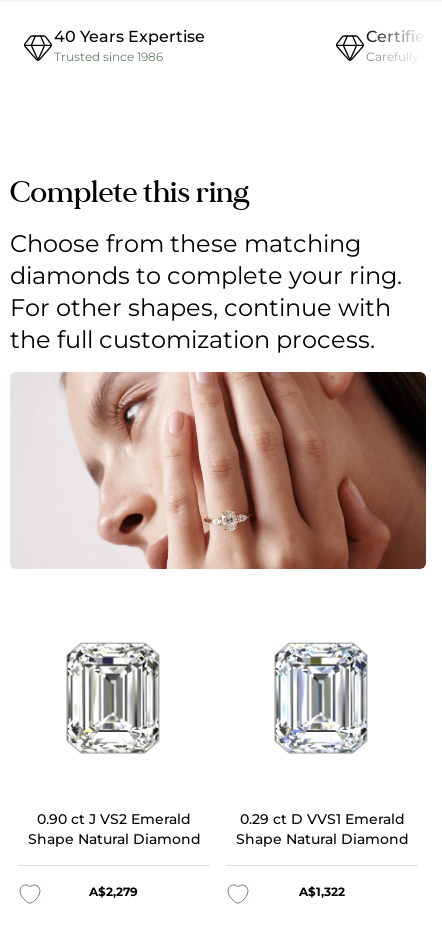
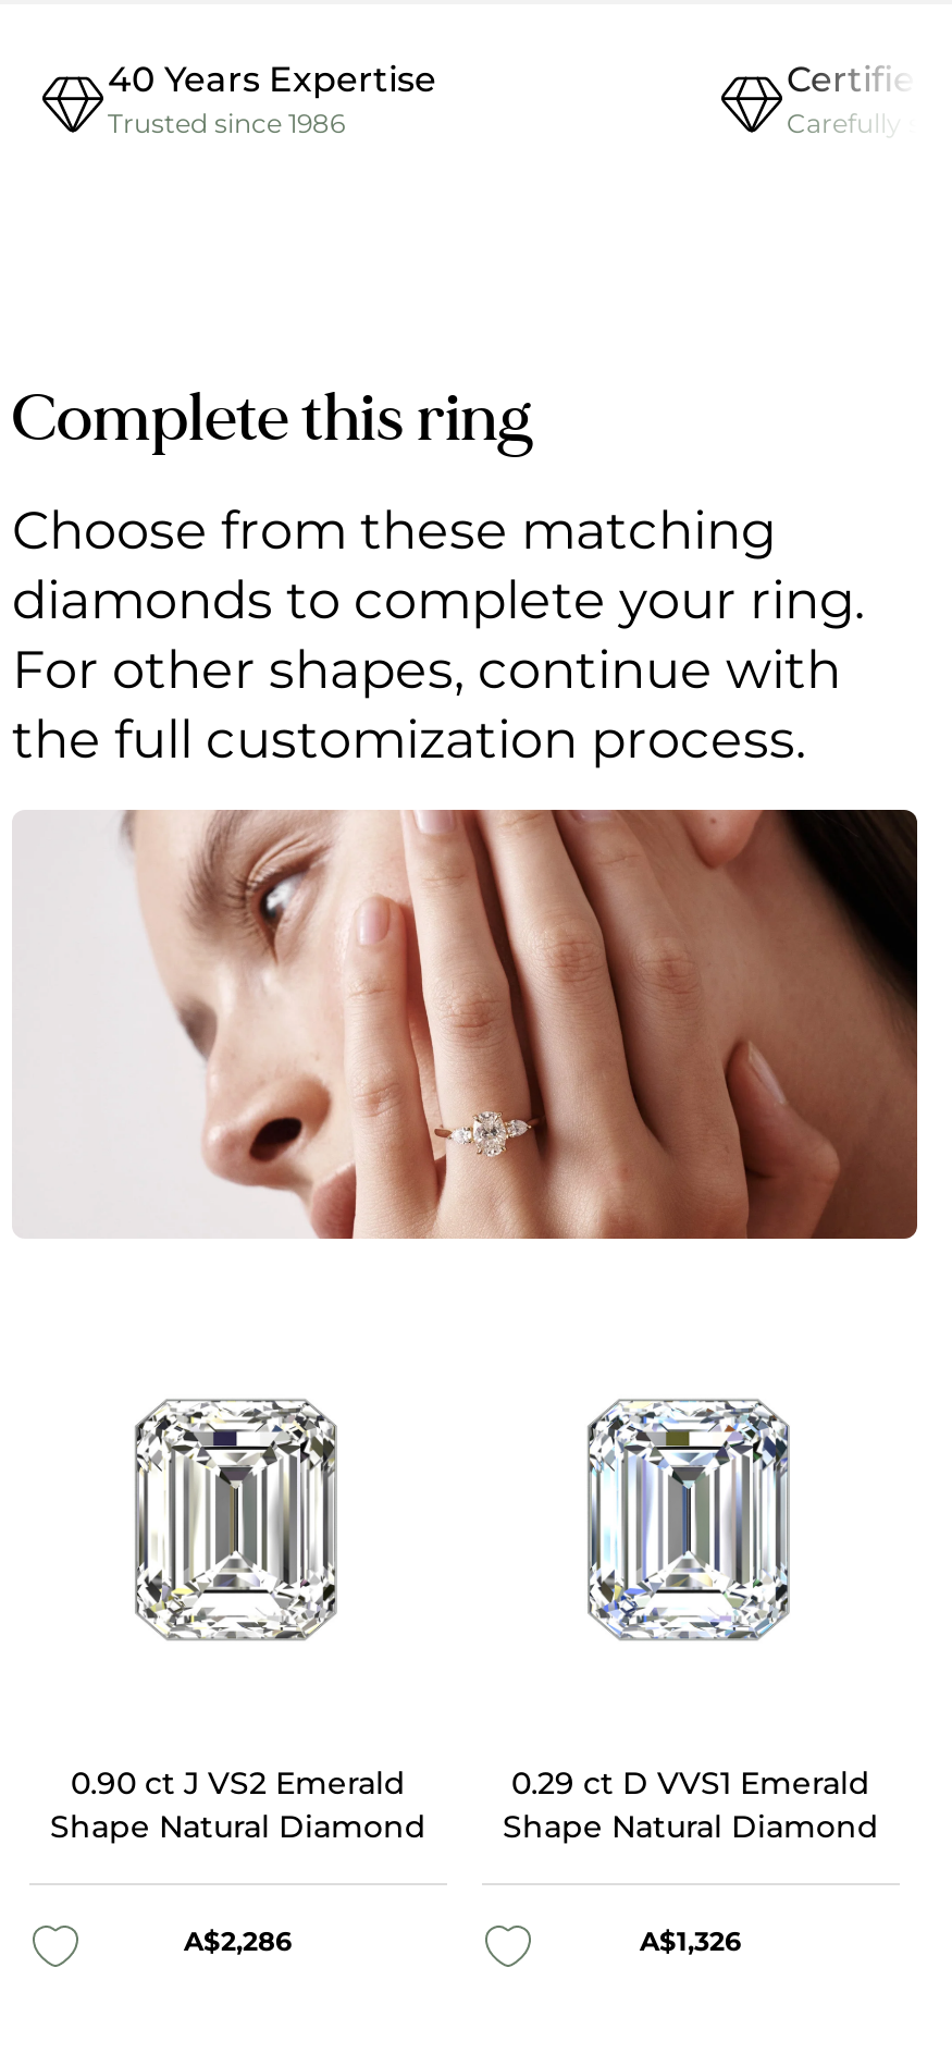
- A$2,279
+ A$2,286

- A$1,322
+ A$1,326
